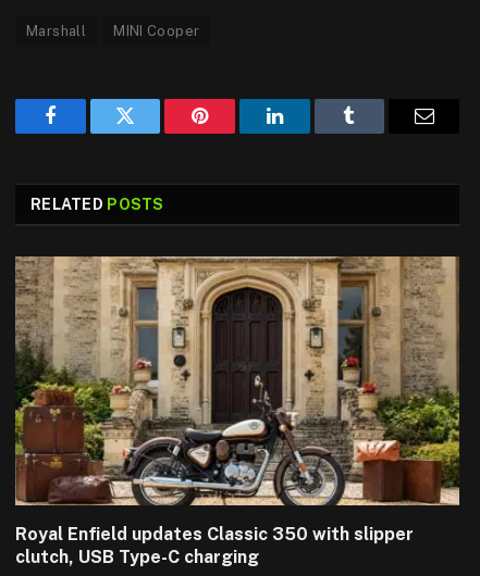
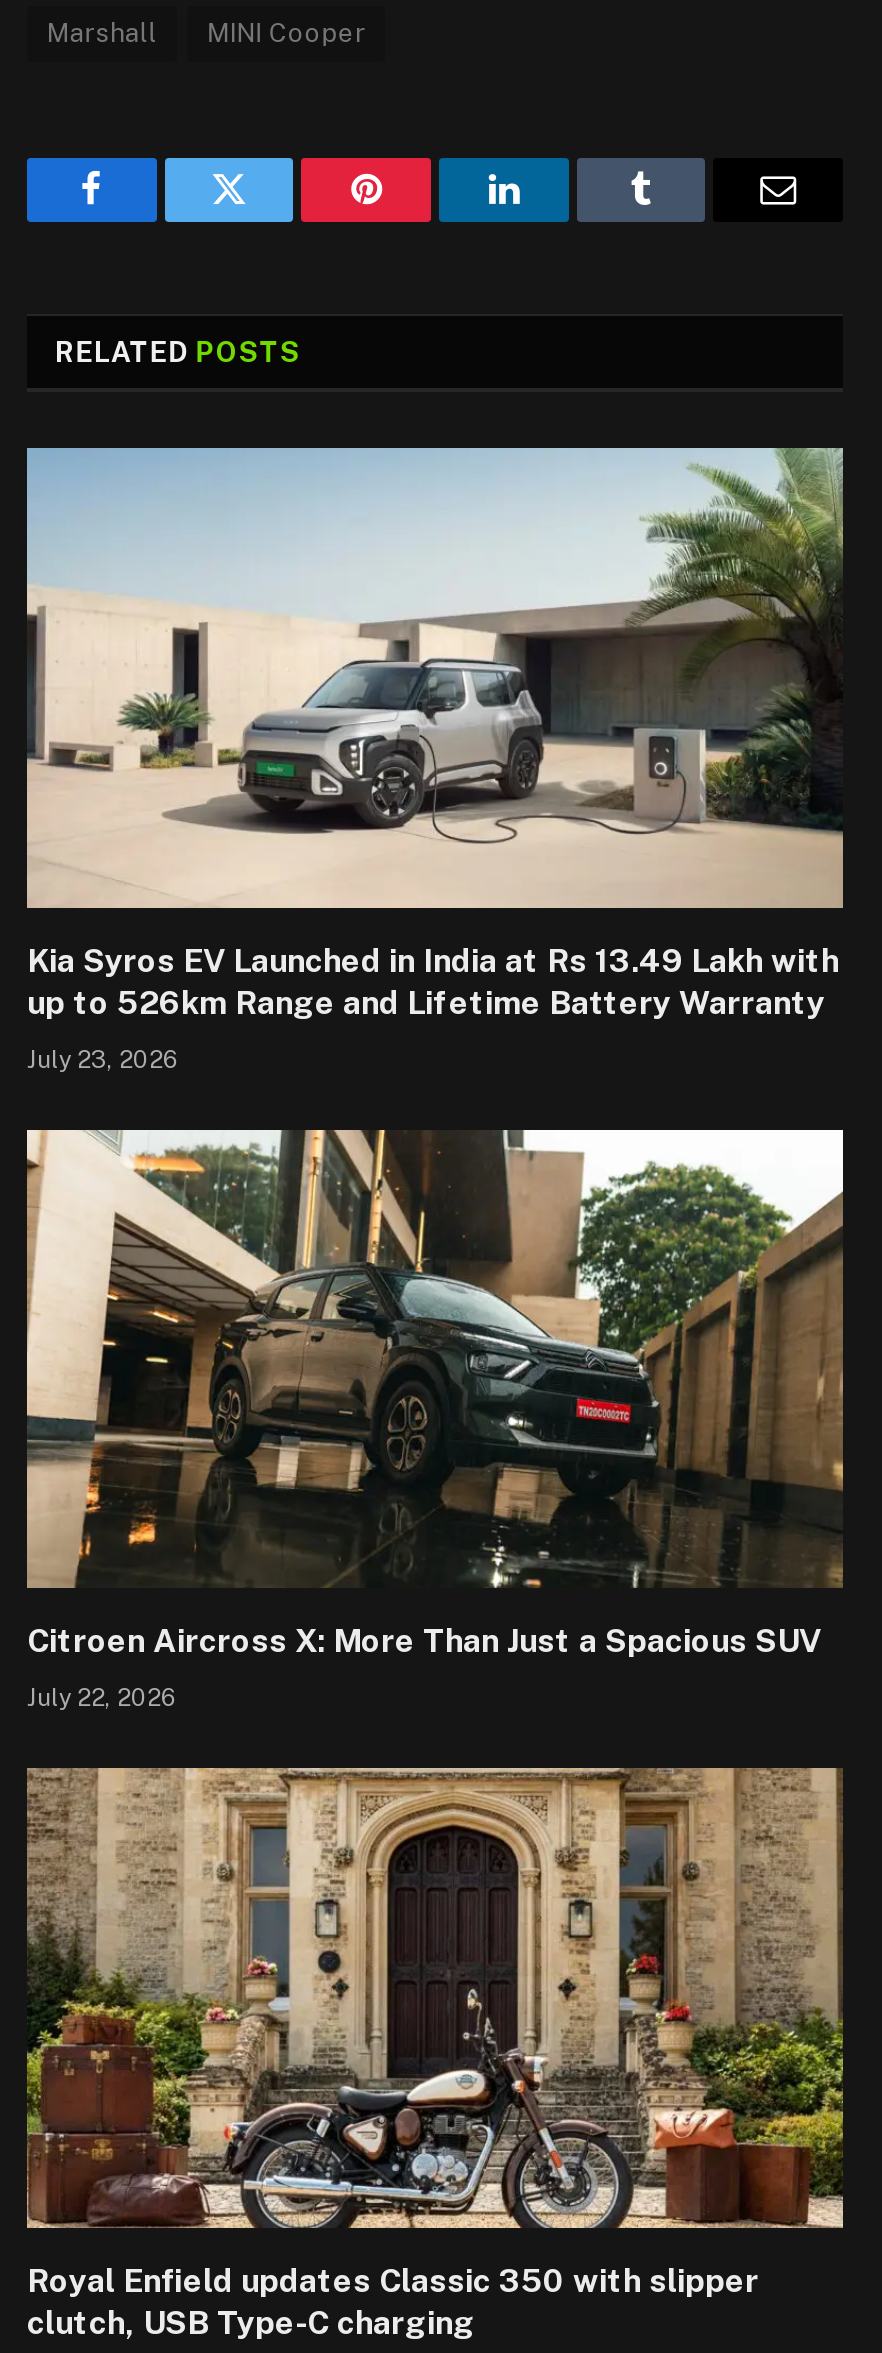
+ [image]
+ Kia Syros EV Launched in India at Rs 13.49 Lakh with
+ up to 526km Range and Lifetime Battery Warranty
+ July 23, 2026

+ [image]
+ Citroen Aircross X: More Than Just a Spacious SUV
+ July 22, 2026
